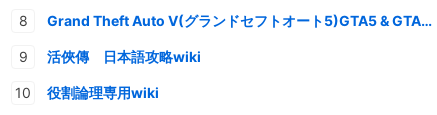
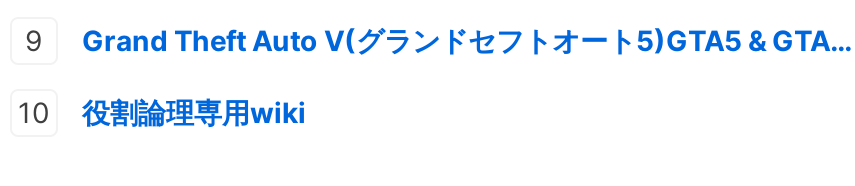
- 活俠傳 日本語攻略wiki
